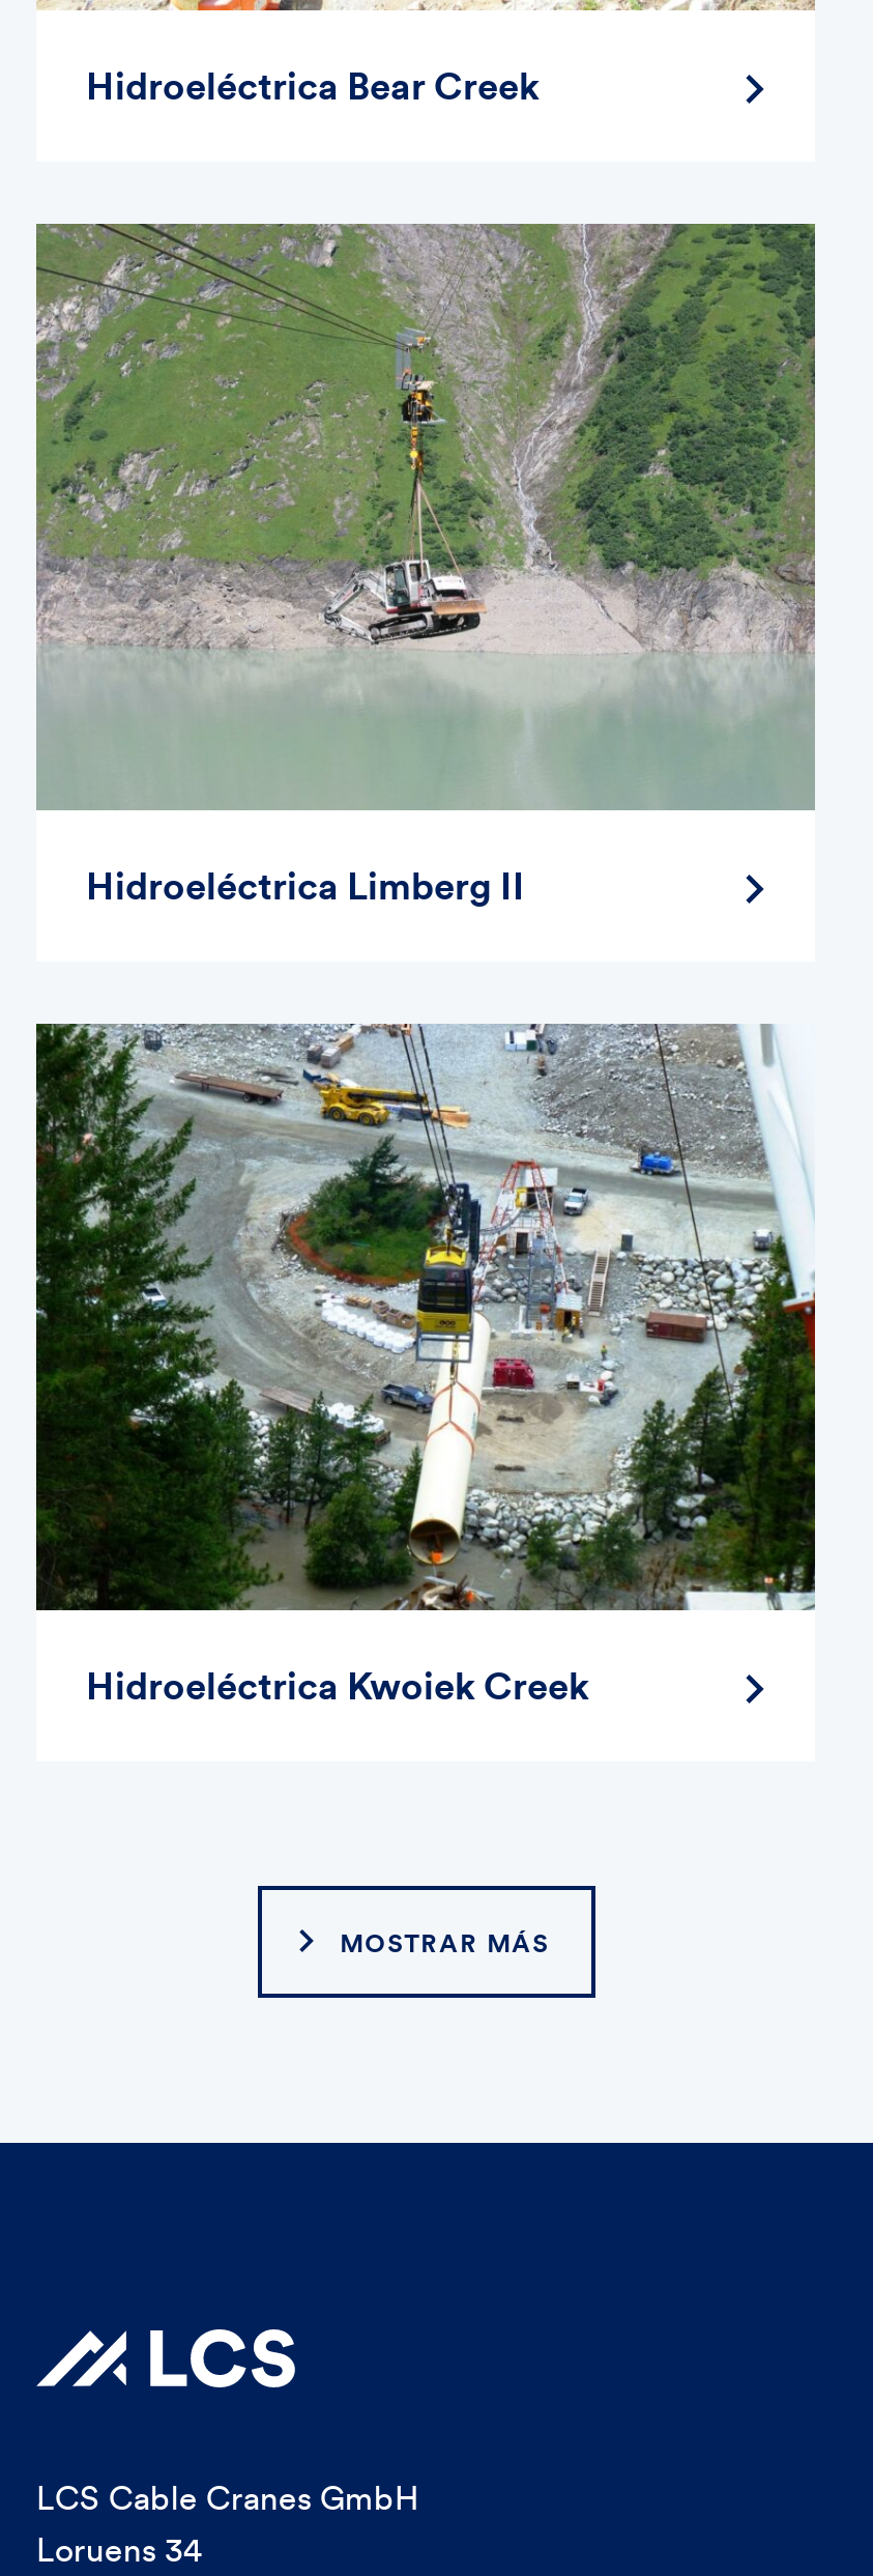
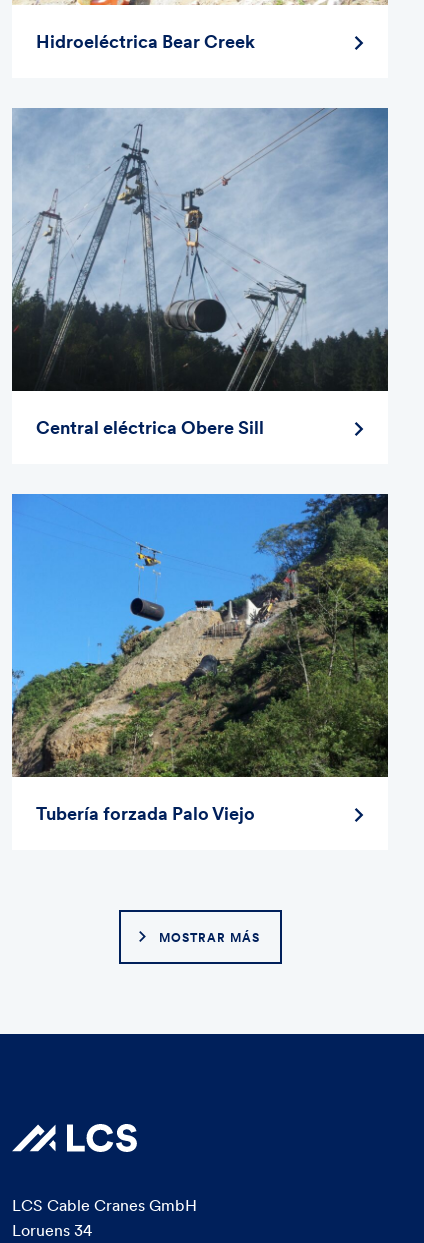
- [image]
- Hidroeléctrica Limberg II
+ [image]
+ Central eléctrica Obere Sill

- [image]
- Hidroeléctrica Kwoiek Creek
+ [image]
+ Tubería forzada Palo Viejo
